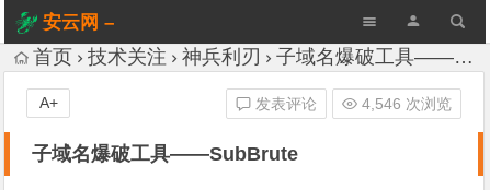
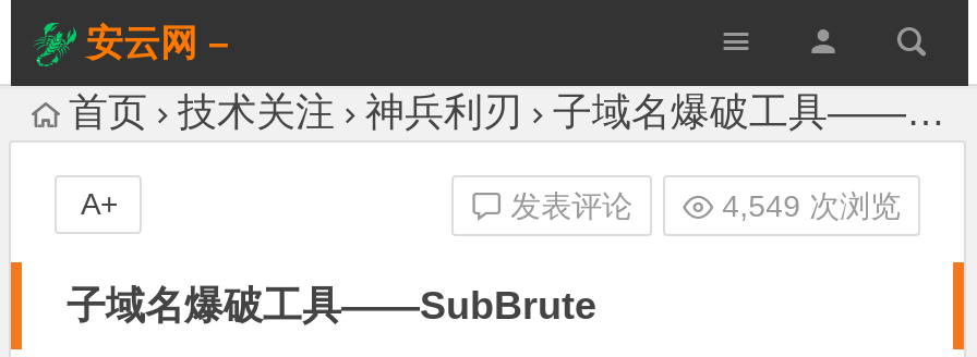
- 4,546 次浏览
+ 4,549 次浏览
